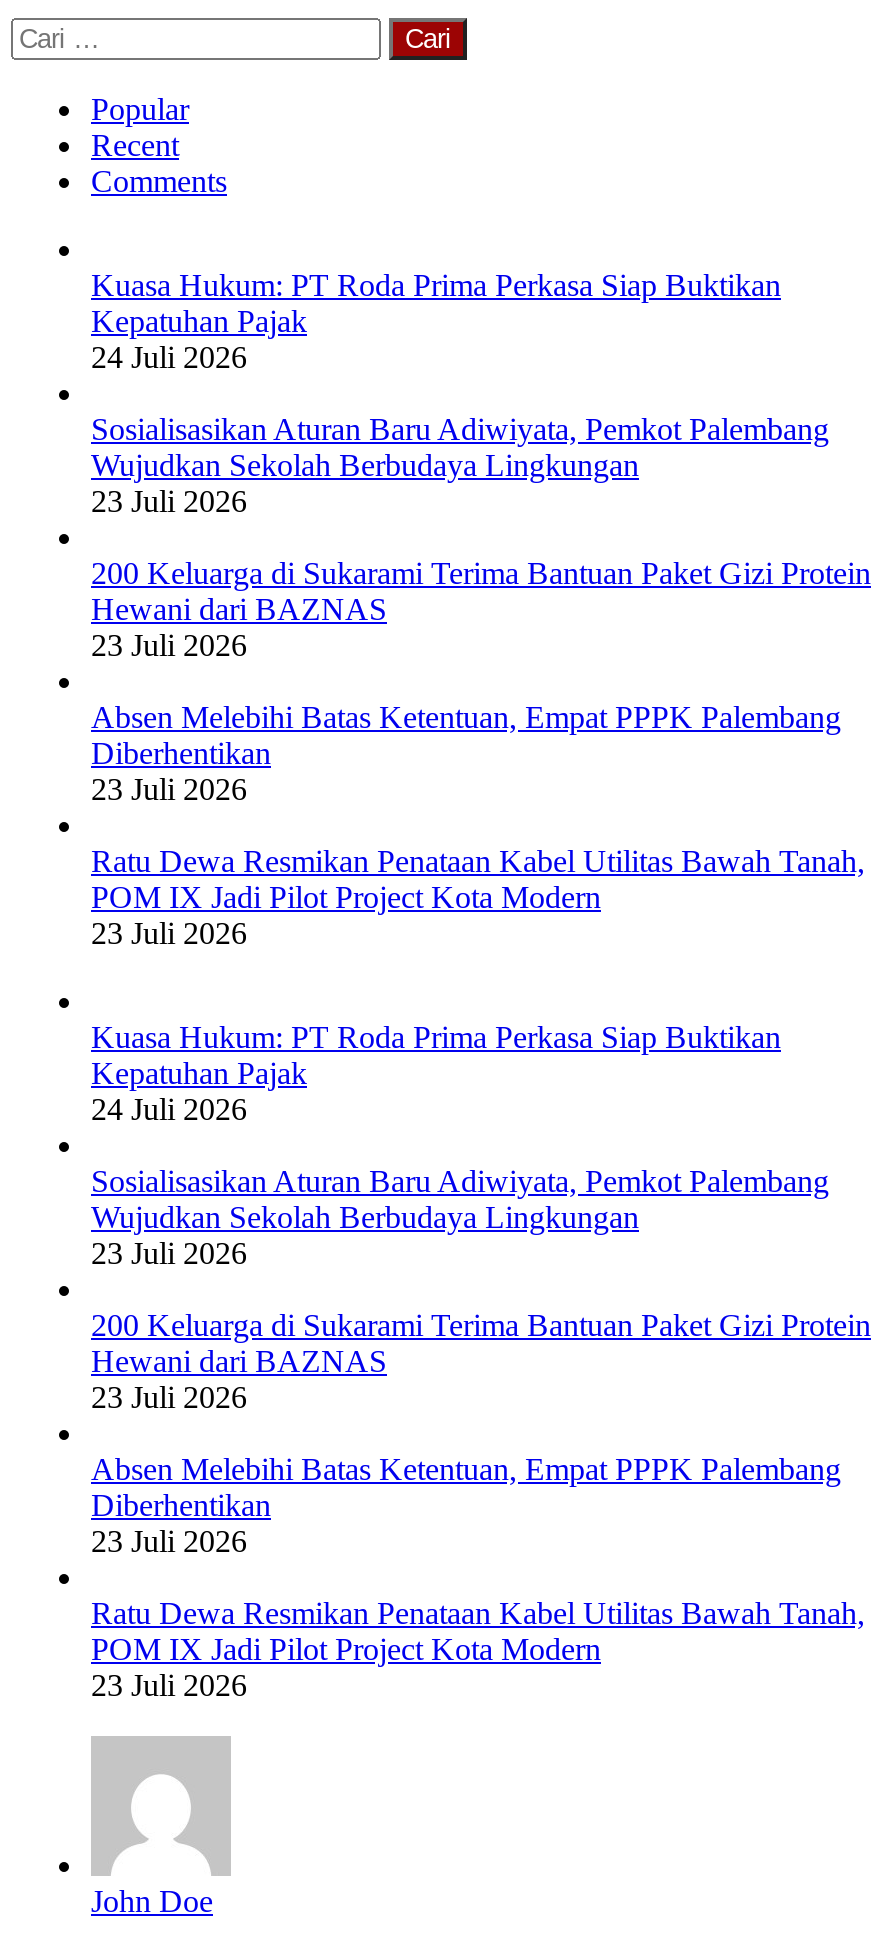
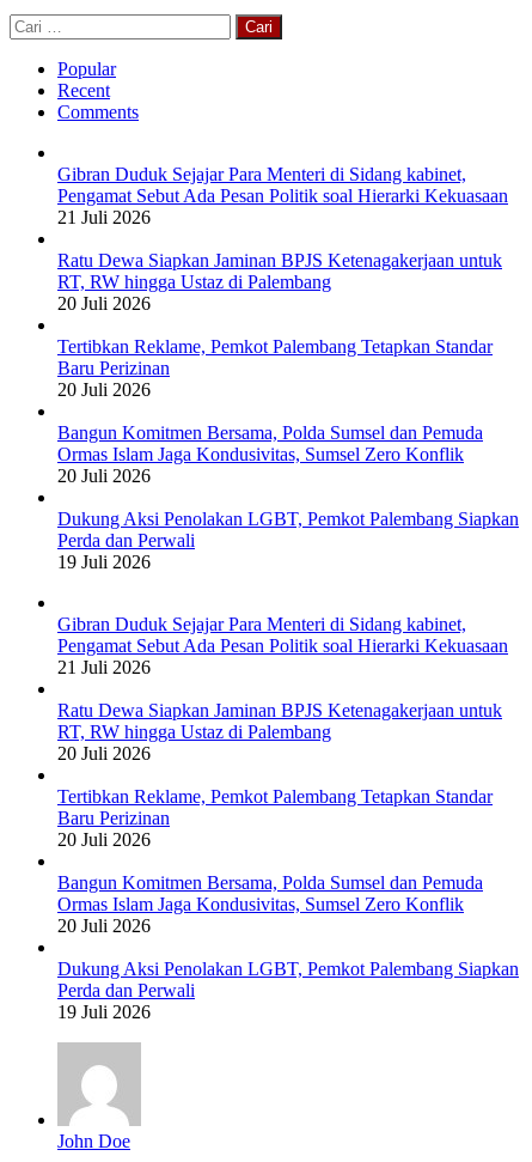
- Kuasa Hukum: PT Roda Prima Perkasa Siap Buktikan
- Kepatuhan Pajak
- 24 Juli 2026
+ Gibran Duduk Sejajar Para Menteri di Sidang kabinet,
+ Pengamat Sebut Ada Pesan Politik soal Hierarki Kekuasaan
+ 21 Juli 2026

- Sosialisasikan Aturan Baru Adiwiyata, Pemkot Palembang
- Wujudkan Sekolah Berbudaya Lingkungan
- 23 Juli 2026
+ Ratu Dewa Siapkan Jaminan BPJS Ketenagakerjaan untuk
+ RT, RW hingga Ustaz di Palembang
+ 20 Juli 2026

- 200 Keluarga di Sukarami Terima Bantuan Paket Gizi Protein
- Hewani dari BAZNAS
- 23 Juli 2026
+ Tertibkan Reklame, Pemkot Palembang Tetapkan Standar
+ Baru Perizinan
+ 20 Juli 2026

- Absen Melebihi Batas Ketentuan, Empat PPPK Palembang
- Diberhentikan
- 23 Juli 2026
+ Bangun Komitmen Bersama, Polda Sumsel dan Pemuda
+ Ormas Islam Jaga Kondusivitas, Sumsel Zero Konflik
+ 20 Juli 2026

- Ratu Dewa Resmikan Penataan Kabel Utilitas Bawah Tanah,
- POM IX Jadi Pilot Project Kota Modern
- 23 Juli 2026
+ Dukung Aksi Penolakan LGBT, Pemkot Palembang Siapkan
+ Perda dan Perwali
+ 19 Juli 2026

- Kuasa Hukum: PT Roda Prima Perkasa Siap Buktikan
- Kepatuhan Pajak
- 24 Juli 2026
+ Gibran Duduk Sejajar Para Menteri di Sidang kabinet,
+ Pengamat Sebut Ada Pesan Politik soal Hierarki Kekuasaan
+ 21 Juli 2026

- Sosialisasikan Aturan Baru Adiwiyata, Pemkot Palembang
- Wujudkan Sekolah Berbudaya Lingkungan
- 23 Juli 2026
+ Ratu Dewa Siapkan Jaminan BPJS Ketenagakerjaan untuk
+ RT, RW hingga Ustaz di Palembang
+ 20 Juli 2026

- 200 Keluarga di Sukarami Terima Bantuan Paket Gizi Protein
- Hewani dari BAZNAS
- 23 Juli 2026
+ Tertibkan Reklame, Pemkot Palembang Tetapkan Standar
+ Baru Perizinan
+ 20 Juli 2026

- Absen Melebihi Batas Ketentuan, Empat PPPK Palembang
- Diberhentikan
- 23 Juli 2026
+ Bangun Komitmen Bersama, Polda Sumsel dan Pemuda
+ Ormas Islam Jaga Kondusivitas, Sumsel Zero Konflik
+ 20 Juli 2026

- Ratu Dewa Resmikan Penataan Kabel Utilitas Bawah Tanah,
- POM IX Jadi Pilot Project Kota Modern
- 23 Juli 2026
+ Dukung Aksi Penolakan LGBT, Pemkot Palembang Siapkan
+ Perda dan Perwali
+ 19 Juli 2026
